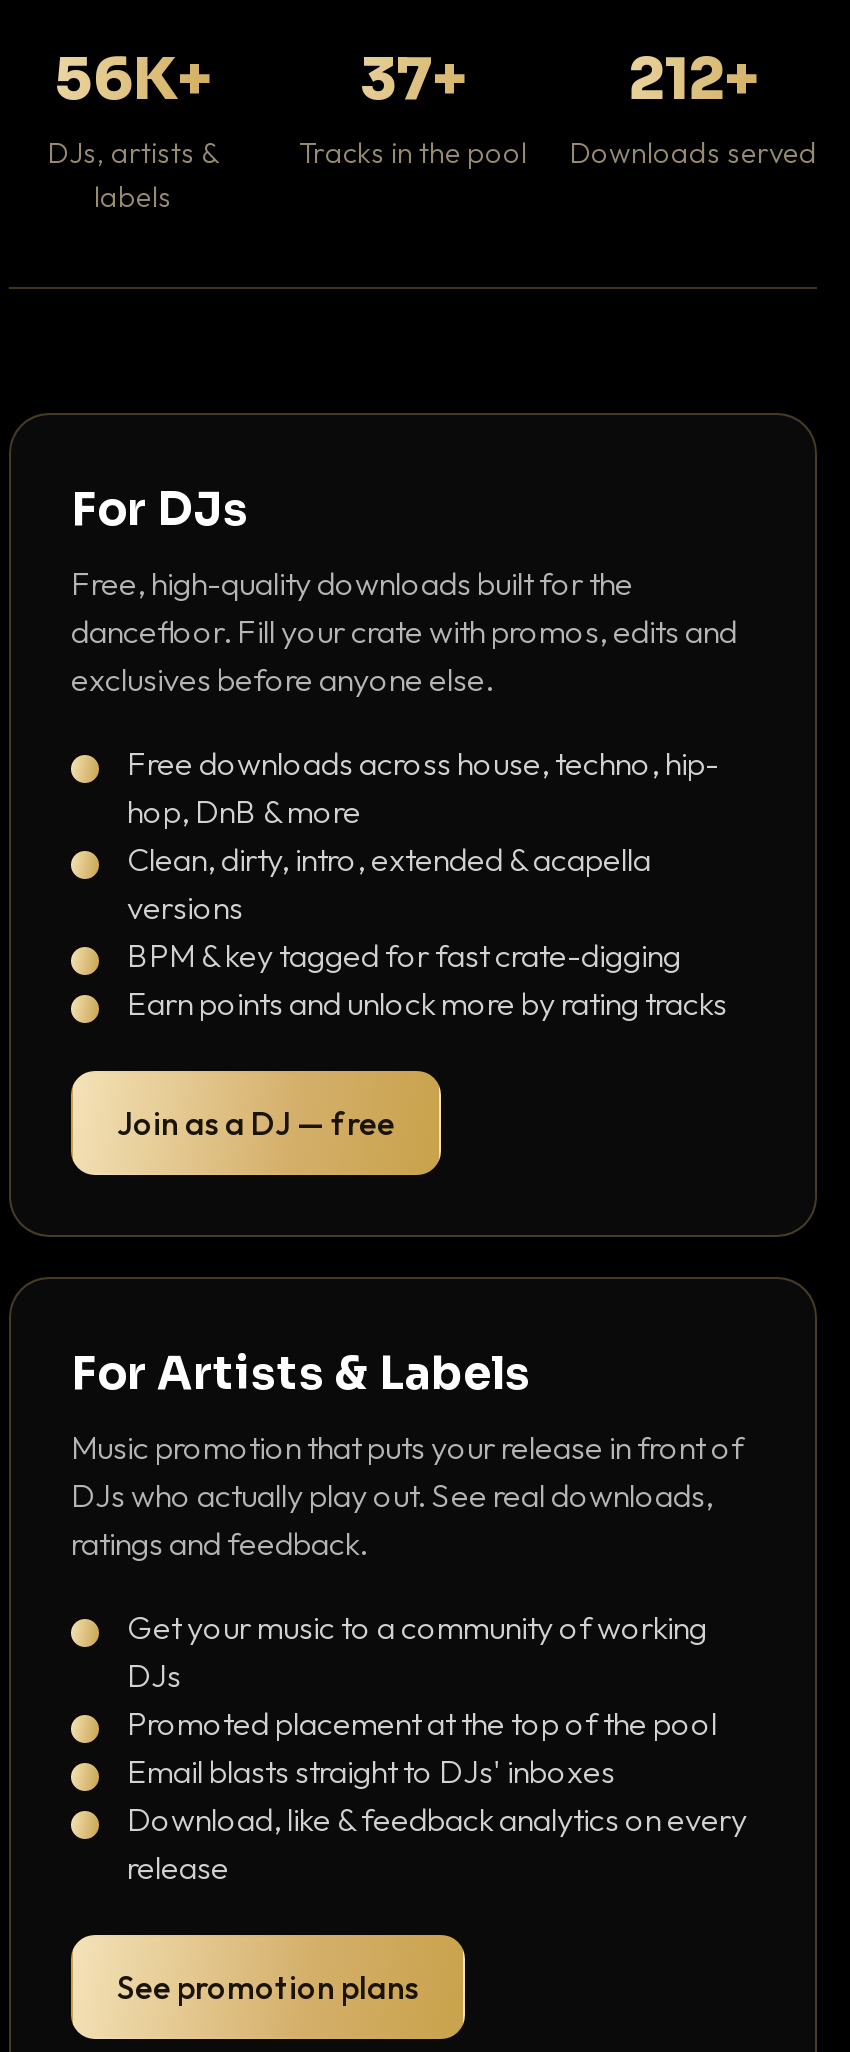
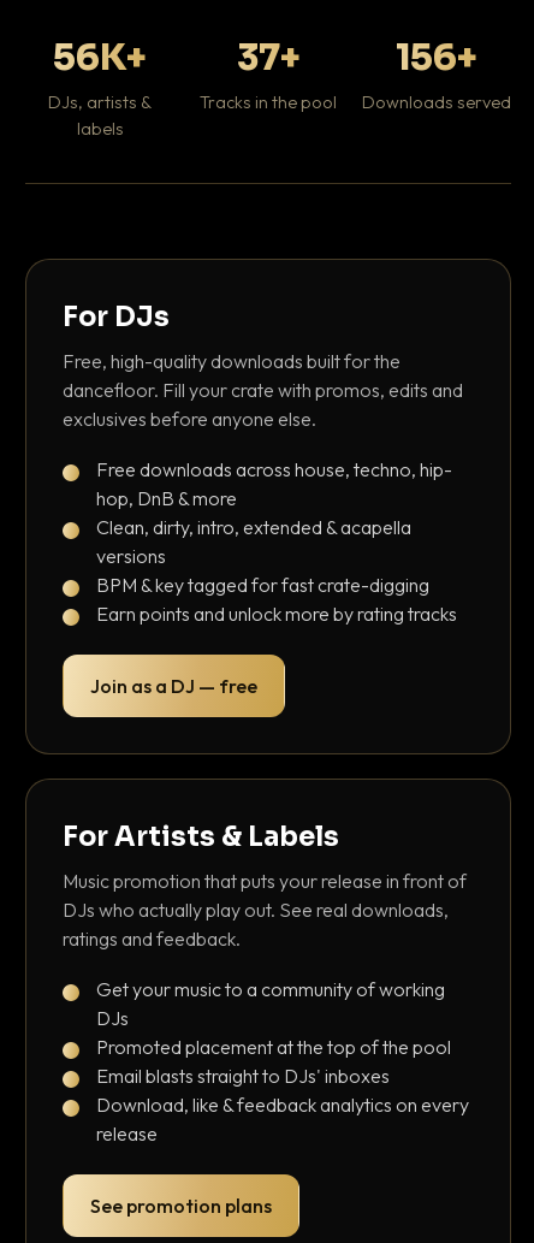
- 212+
+ 156+
